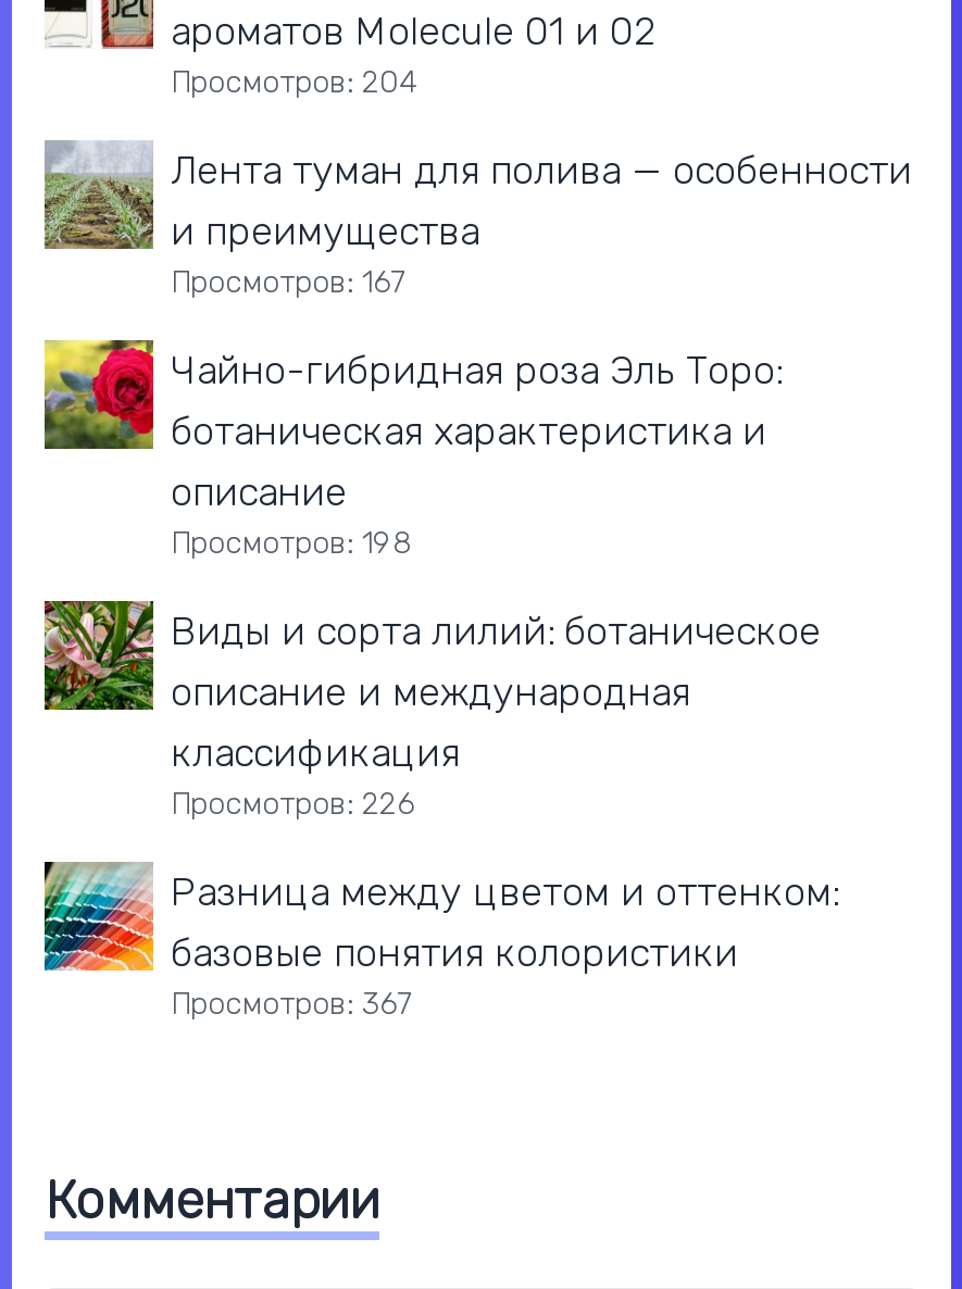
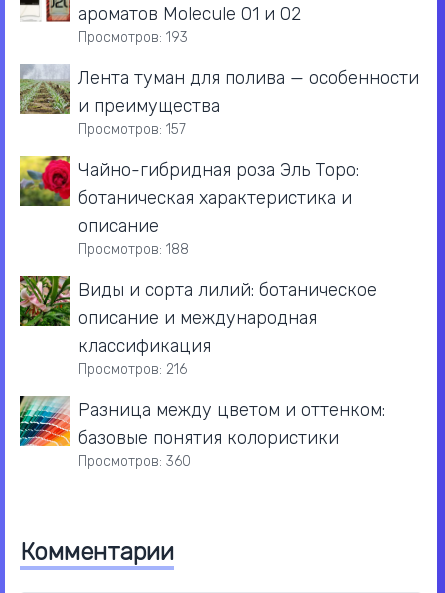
- Просмотров: 204
+ Просмотров: 193

- Просмотров: 167
+ Просмотров: 157

- Просмотров: 198
+ Просмотров: 188

- Просмотров: 226
+ Просмотров: 216

- Просмотров: 367
+ Просмотров: 360
